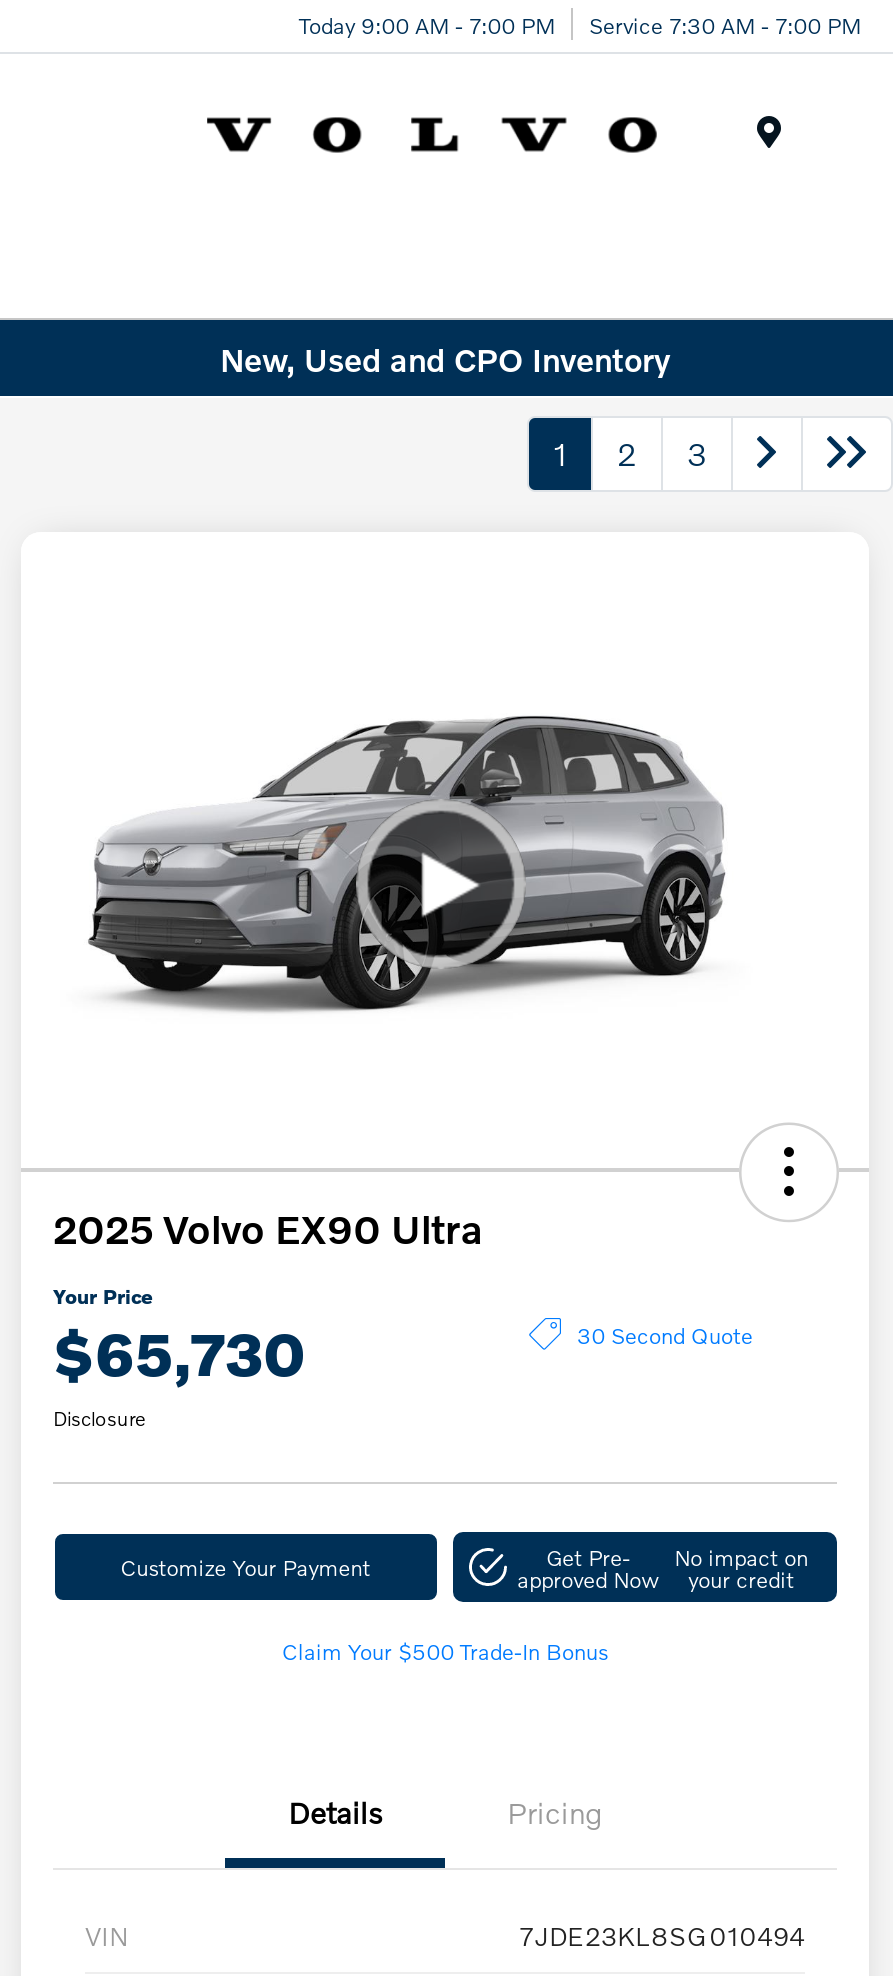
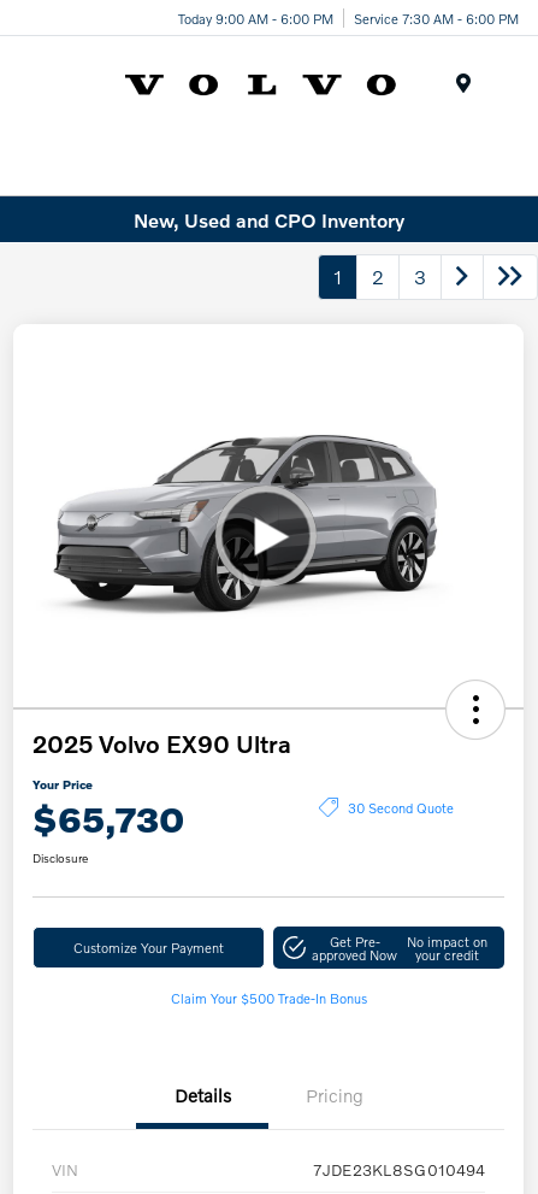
- Today 9:00 AM - 7:00 PM
+ Today 9:00 AM - 6:00 PM

- Service 7:30 AM - 7:00 PM
+ Service 7:30 AM - 6:00 PM
